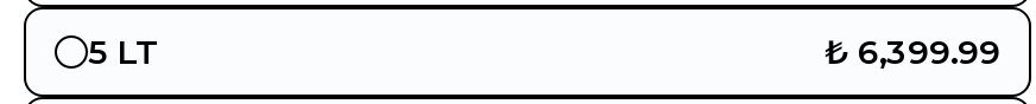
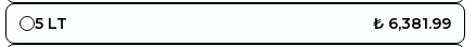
- ₺ 6,399.99
+ ₺ 6,381.99
